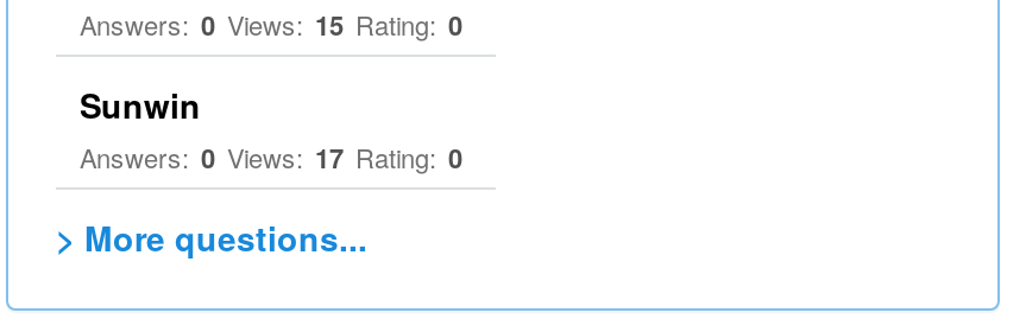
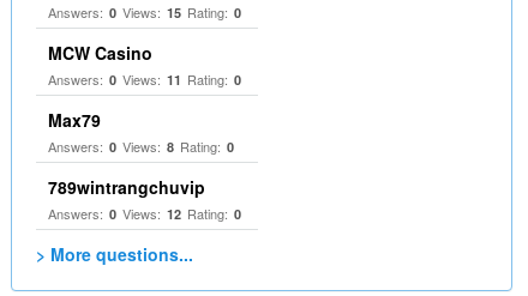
- Sunwin
- Answers: 0 Views: 17 Rating: 0
+ MCW Casino
+ Answers: 0 Views: 11 Rating: 0
+ Max79
+ Answers: 0 Views: 8 Rating: 0
+ 789wintrangchuvip
+ Answers: 0 Views: 12 Rating: 0
